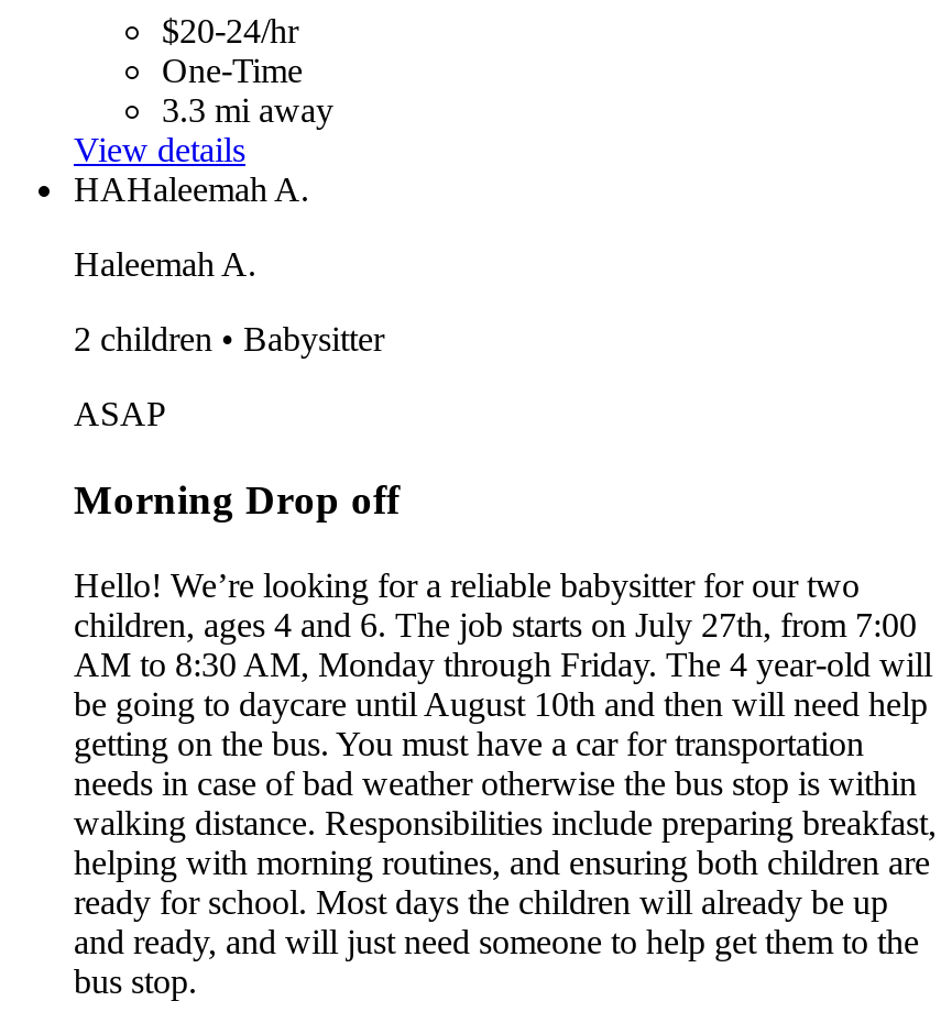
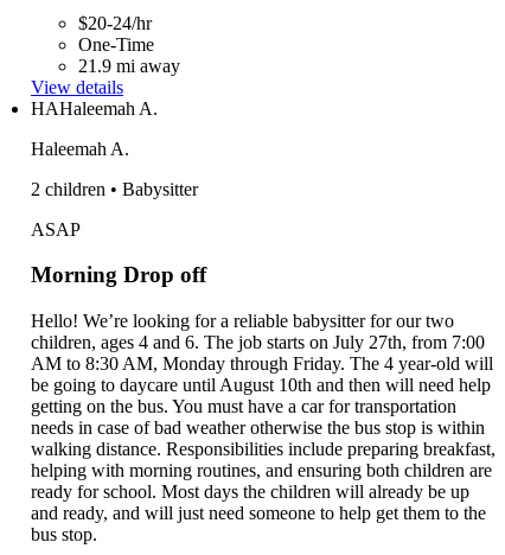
- 3.3 mi away
+ 21.9 mi away
